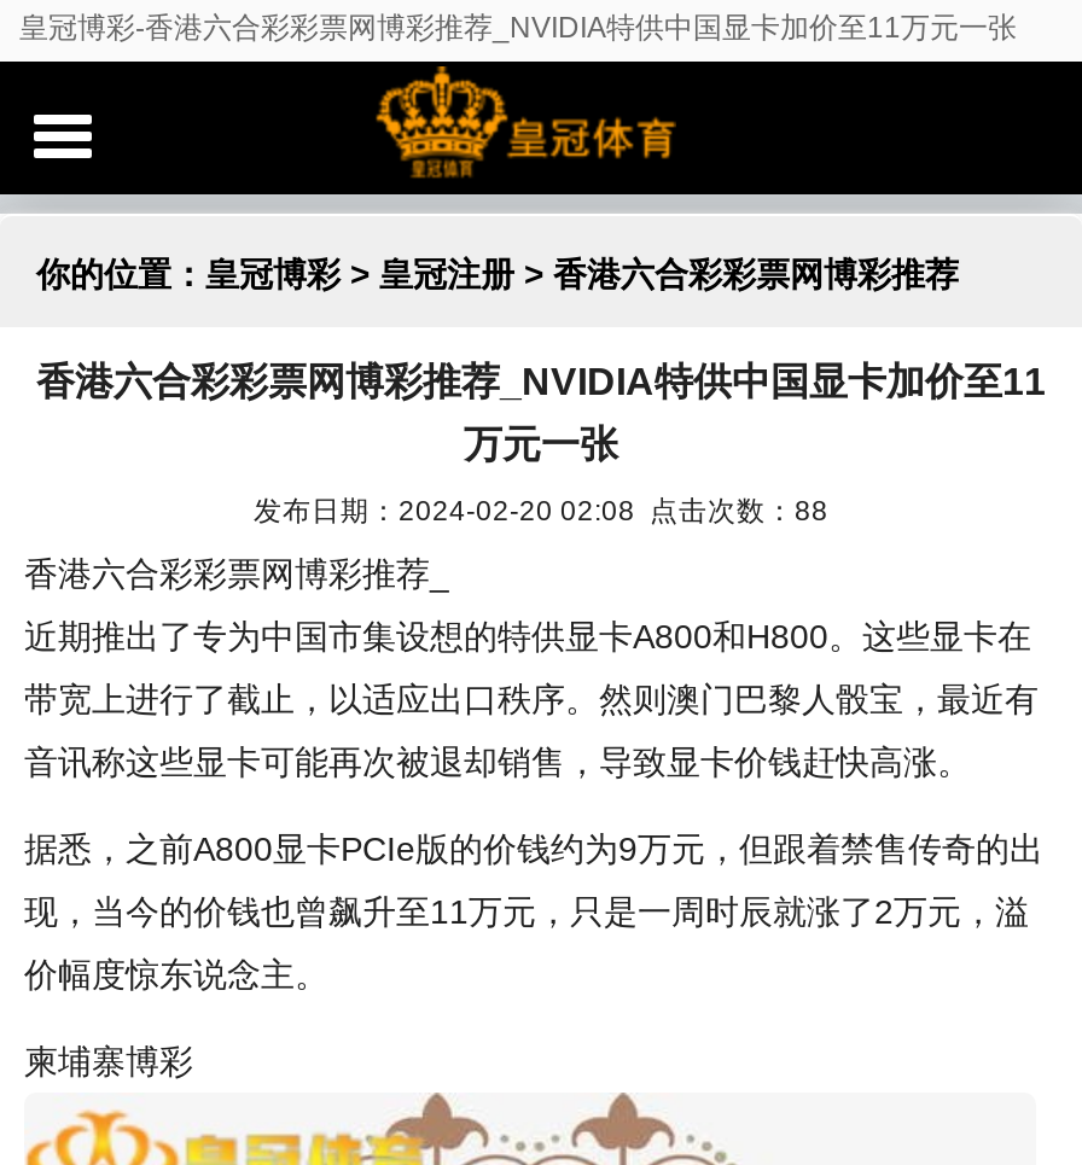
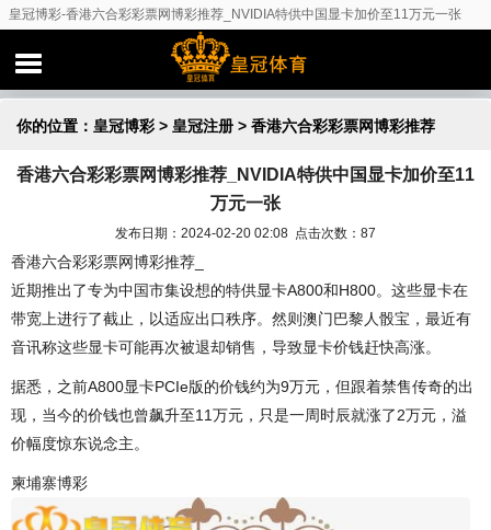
- 发布日期：2024-02-20 02:08 点击次数：88
+ 发布日期：2024-02-20 02:08 点击次数：87
